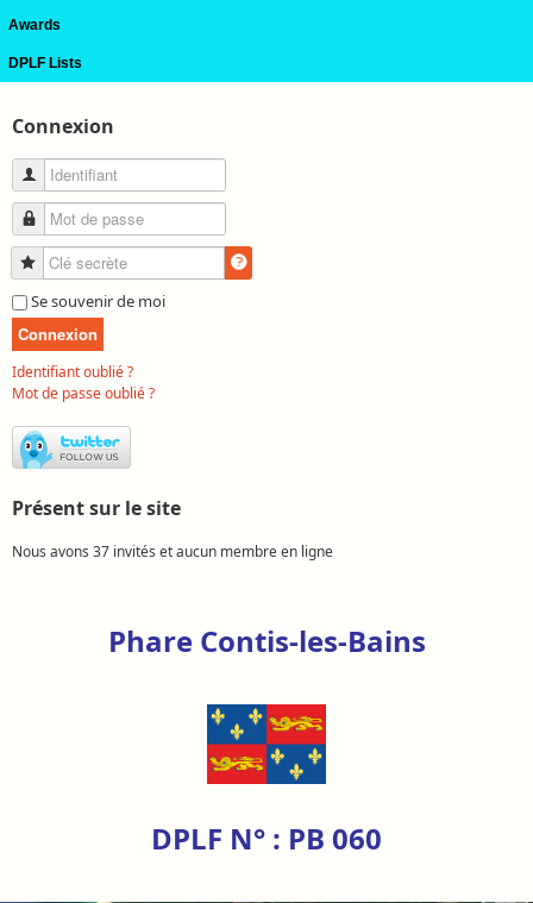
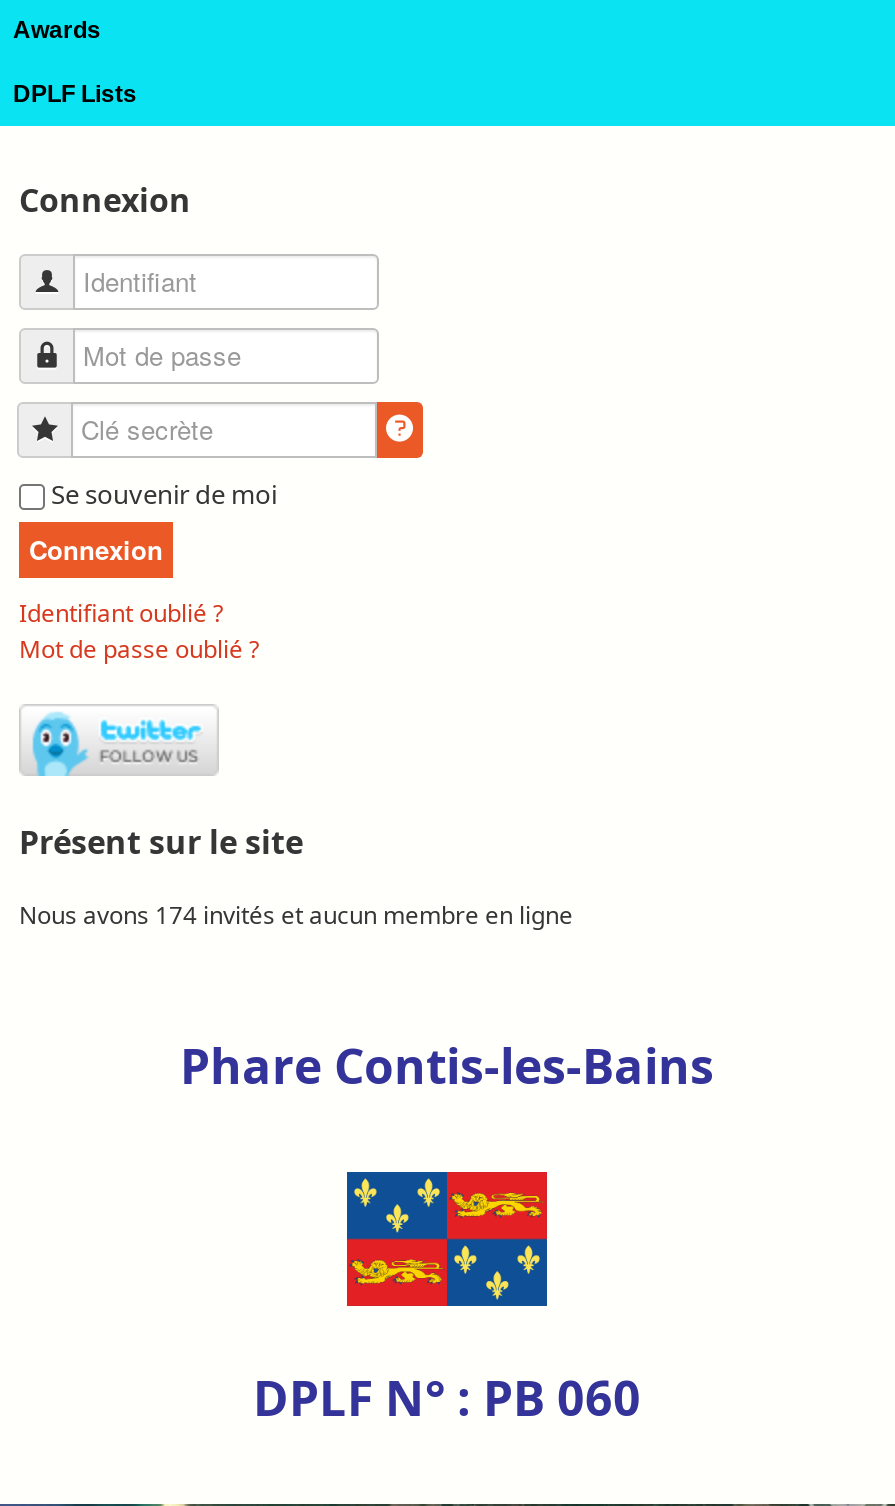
- Nous avons 37 invités et aucun membre en ligne
+ Nous avons 174 invités et aucun membre en ligne
